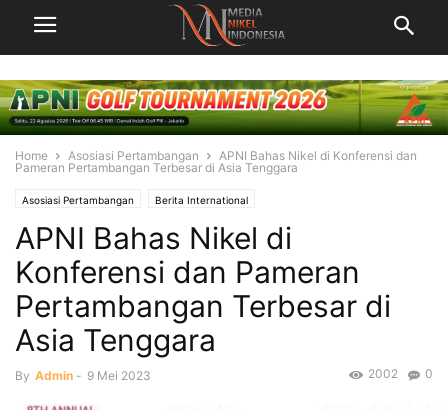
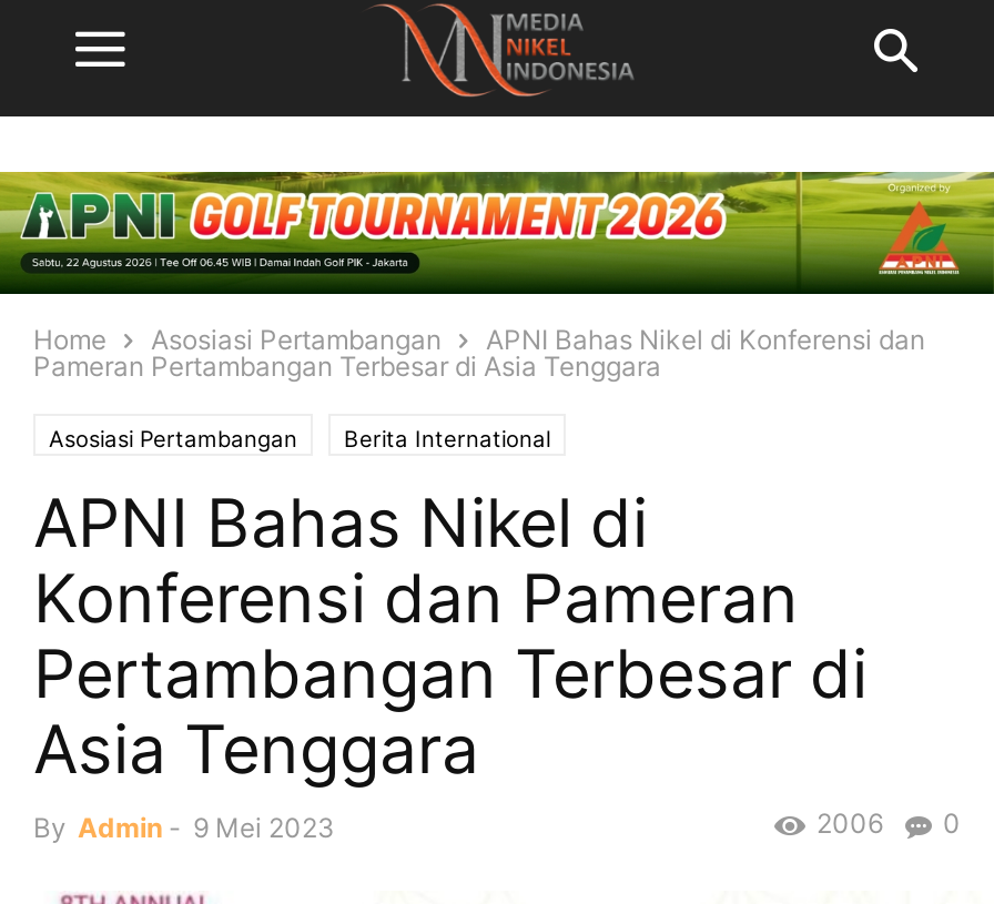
- 2002 0
+ 2006 0
